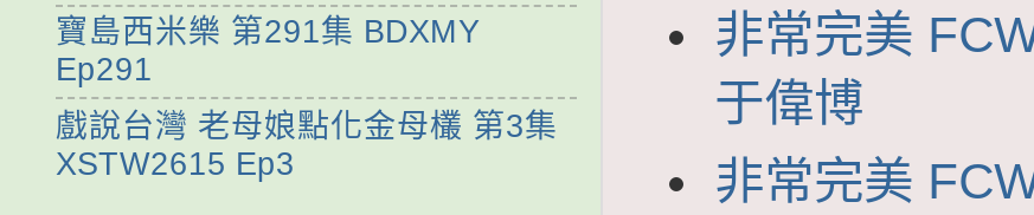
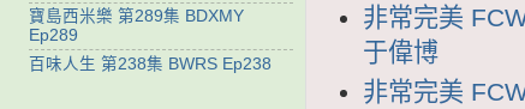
- 寶島西米樂 第291集 BDXMY
- Ep291
+ 寶島西米樂 第289集 BDXMY
+ Ep289

- 戲說台灣 老母娘點化金母欉 第3集
- XSTW2615 Ep3
+ 百味人生 第238集 BWRS Ep238
